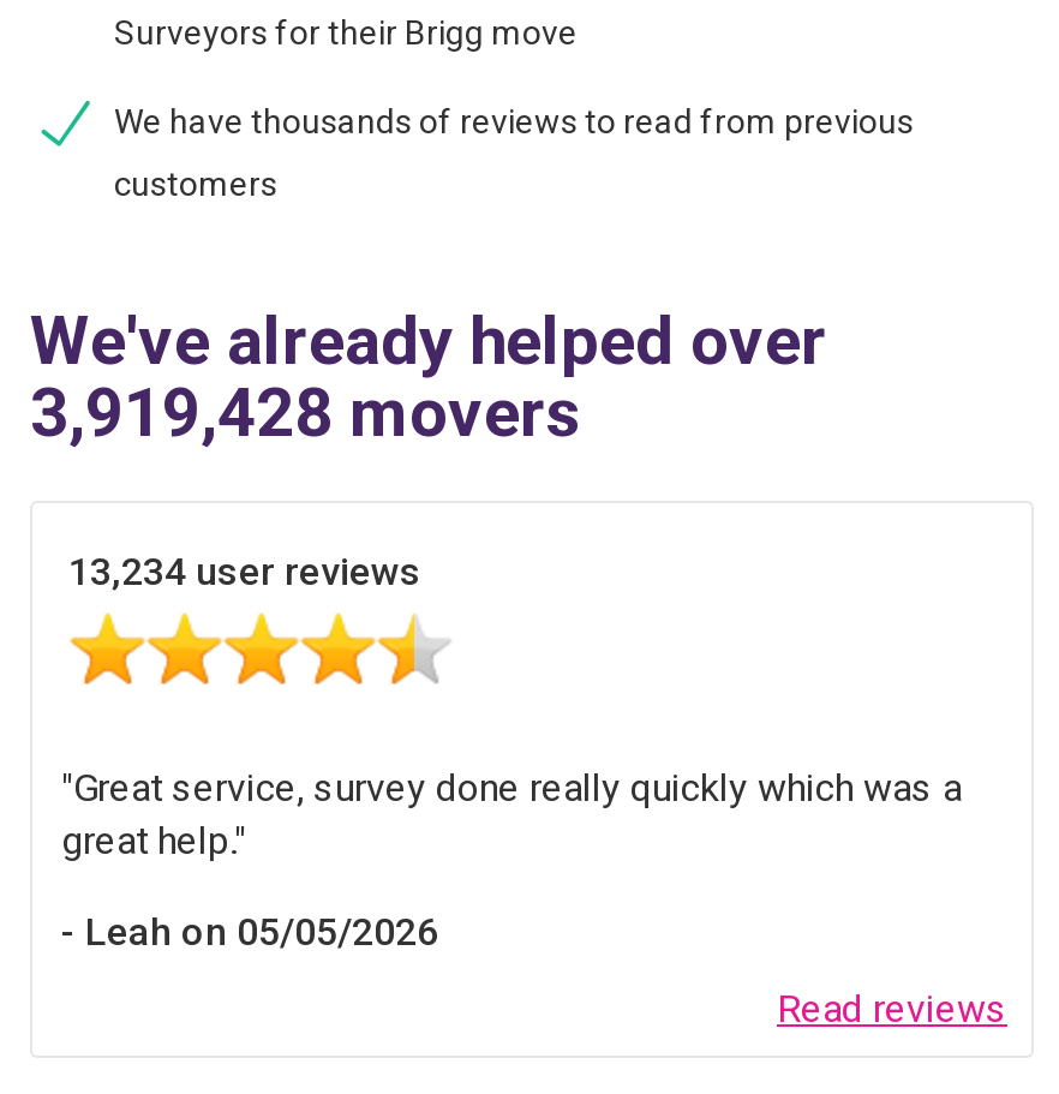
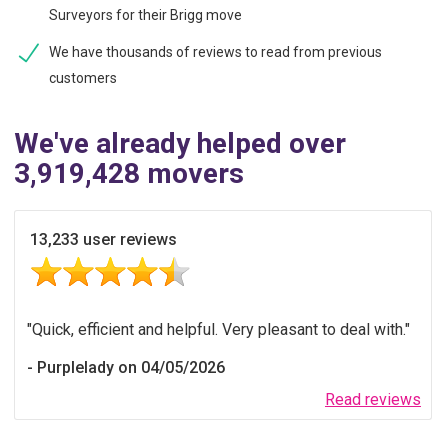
- 13,234 user reviews
+ 13,233 user reviews

- Great service, survey done really quickly which was a
- great help.
+ Quick, efficient and helpful. Very pleasant to deal with.

- Leah on 05/05/2026
+ Purplelady on 04/05/2026
